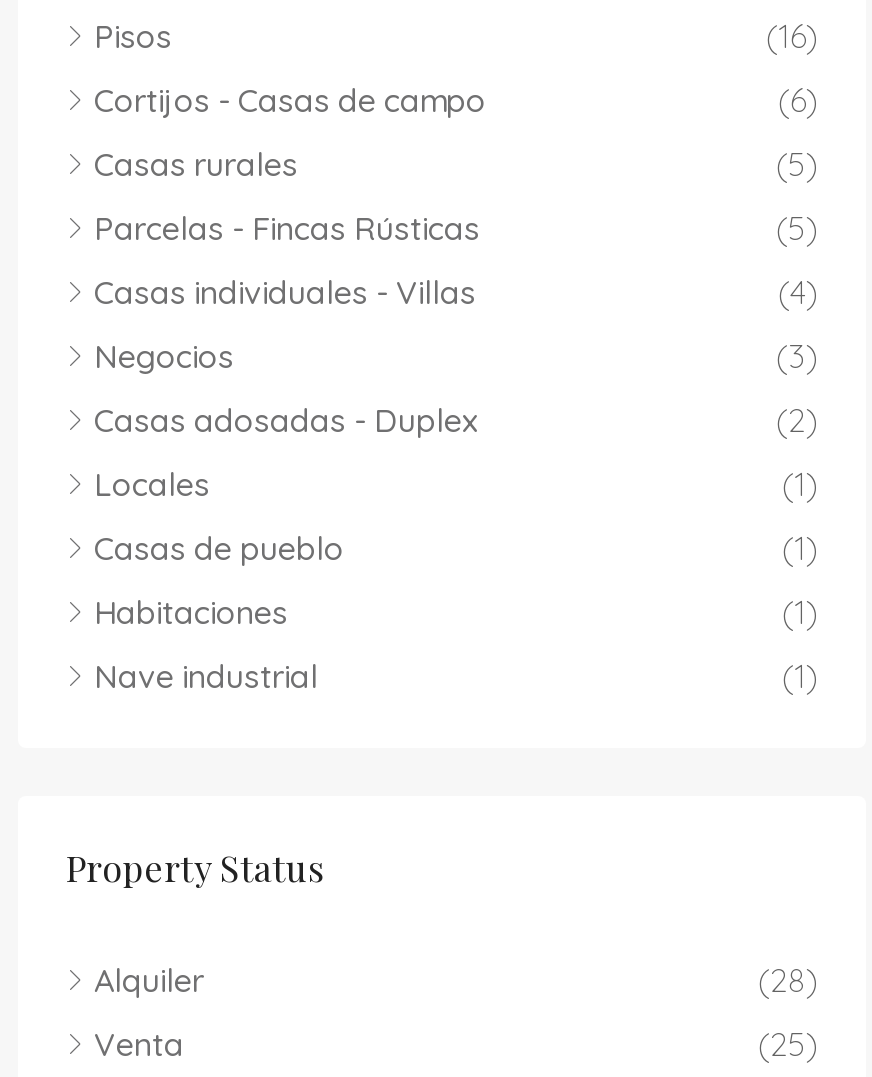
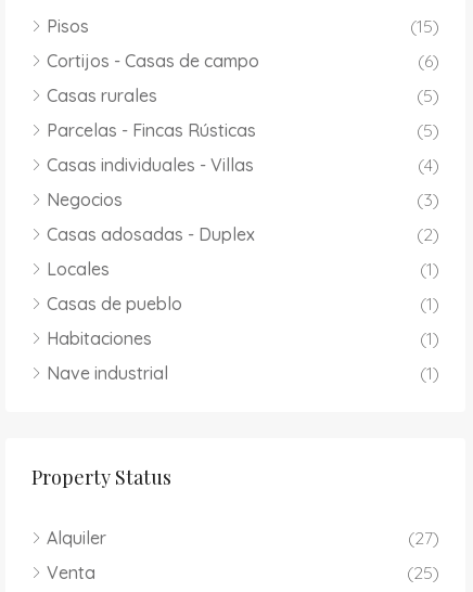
- (16)
+ (15)

- (28)
+ (27)
